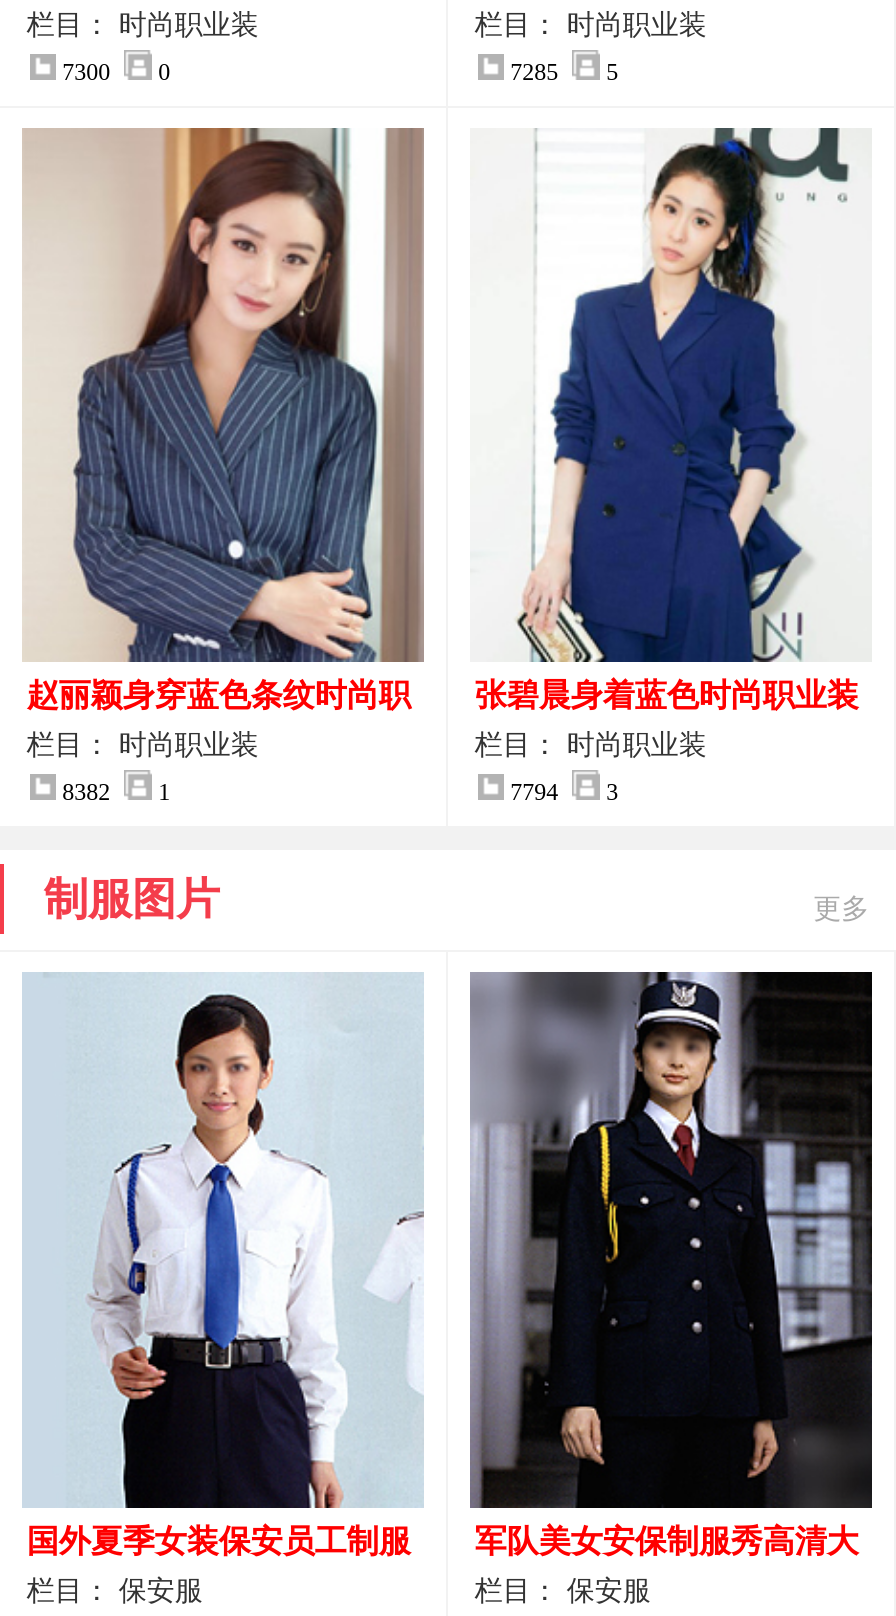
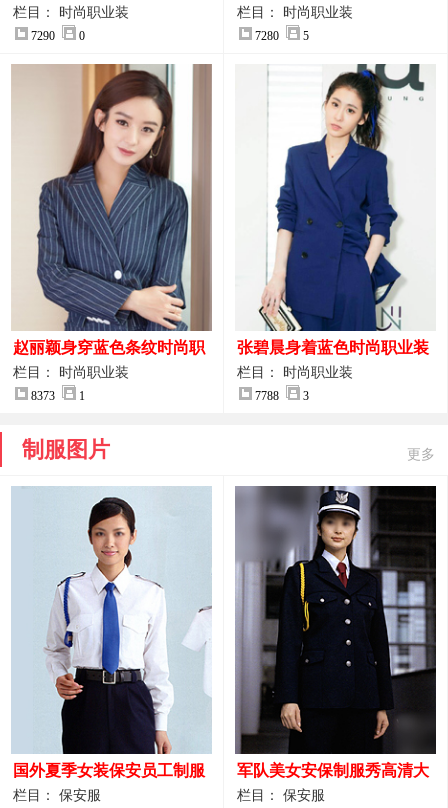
- 7300 0
+ 7290 0

- 7285 5
+ 7280 5

- 8382 1
+ 8373 1

- 7794 3
+ 7788 3
